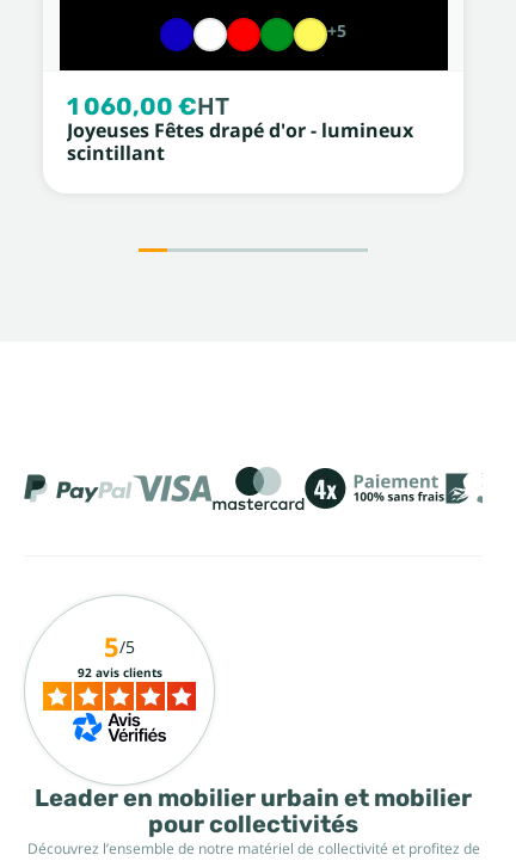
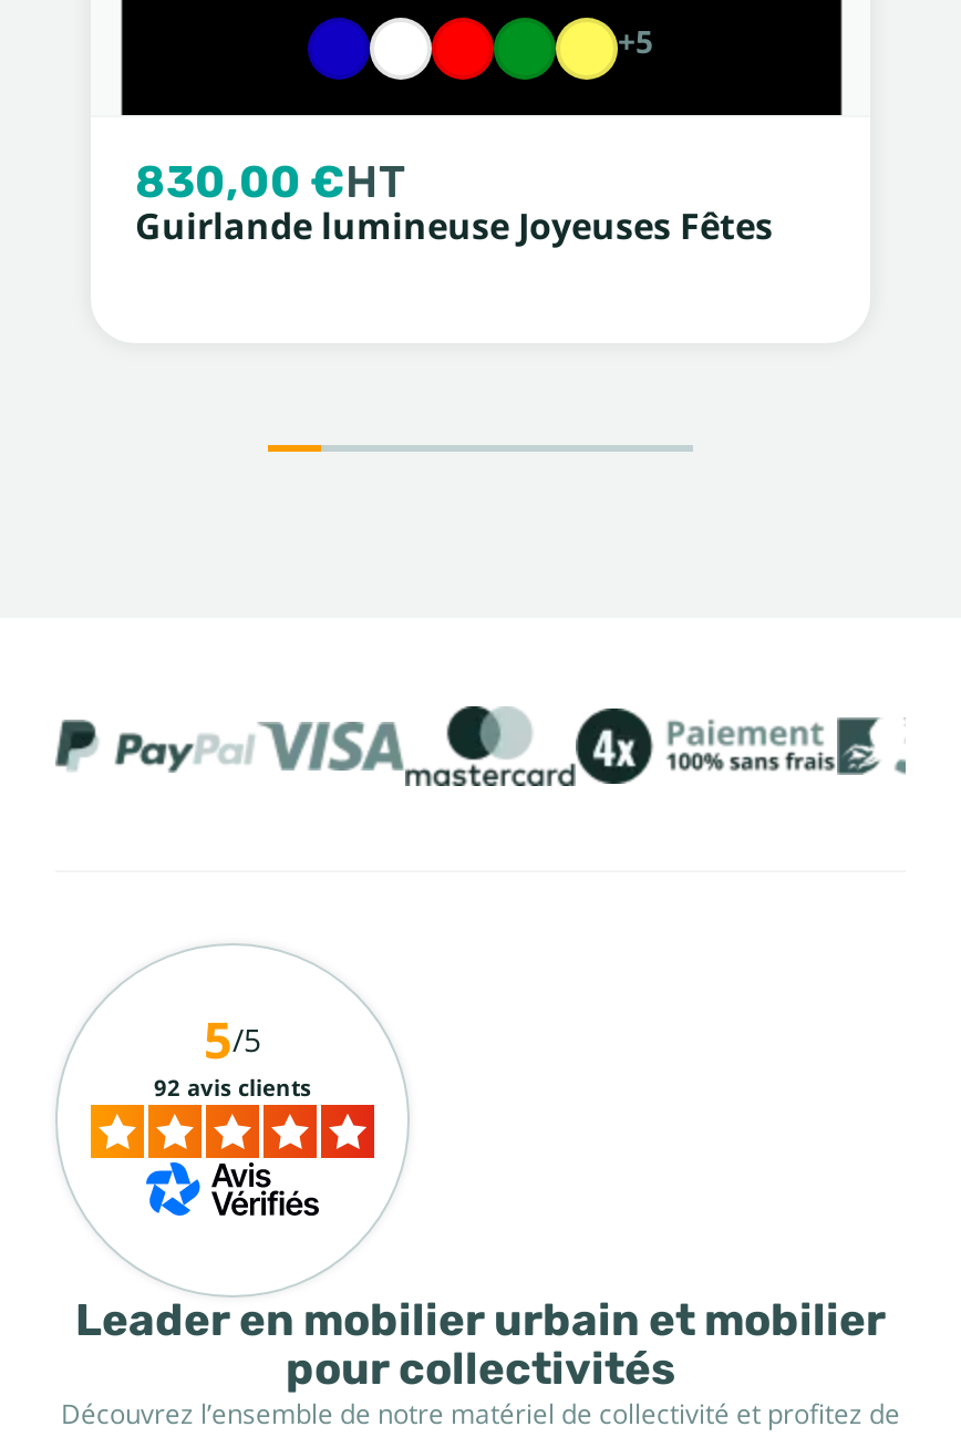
- 1 060,00 €HT
- Joyeuses Fêtes drapé d'or - lumineux
- scintillant
+ 830,00 €HT
+ Guirlande lumineuse Joyeuses Fêtes
